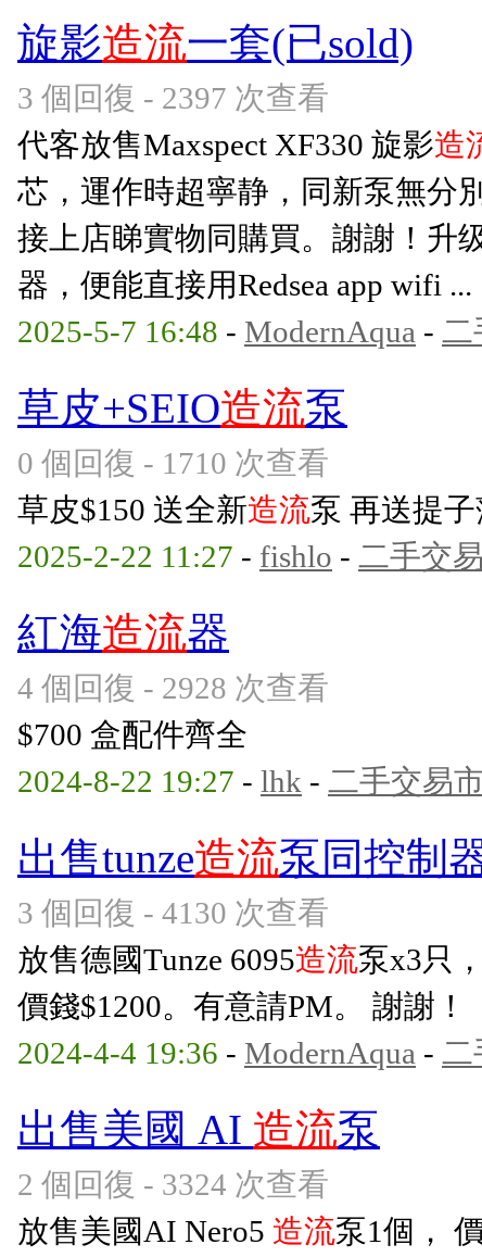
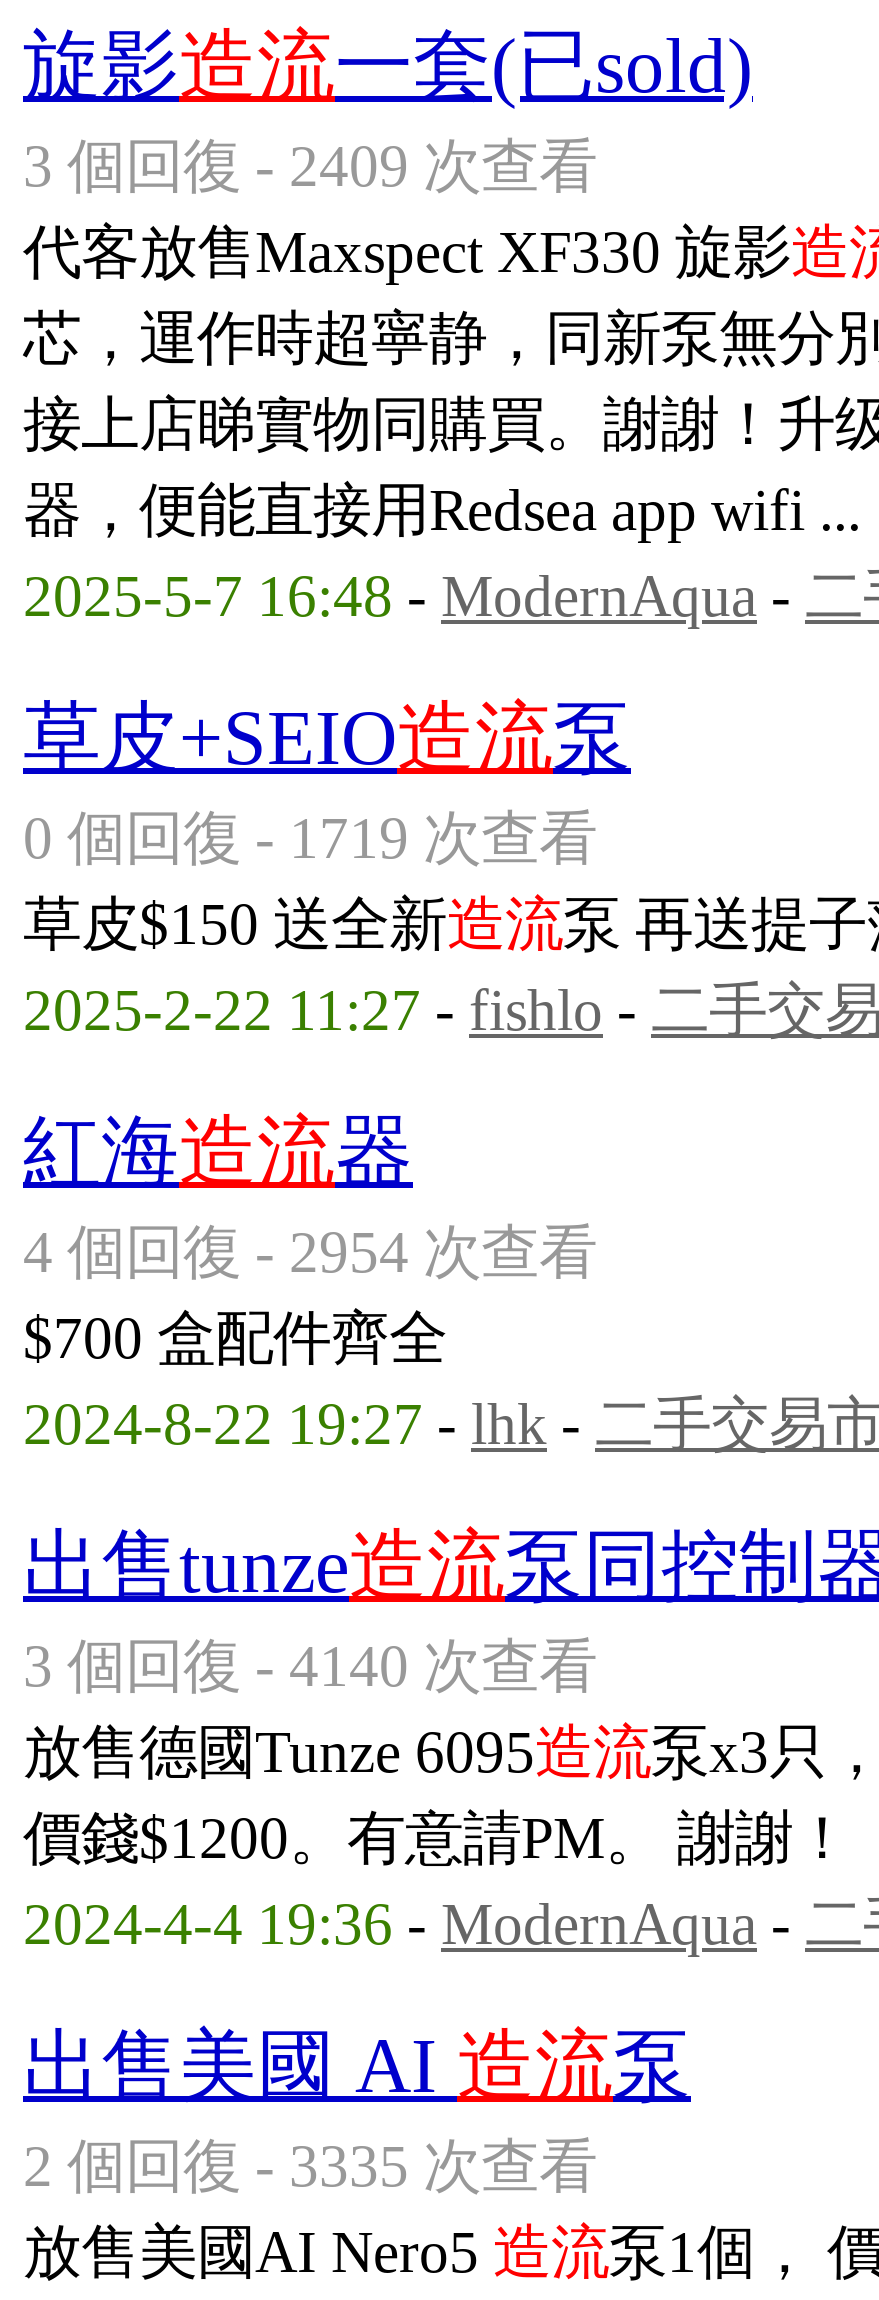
- 3 個回復 - 2397 次查看
+ 3 個回復 - 2409 次查看

- 0 個回復 - 1710 次查看
+ 0 個回復 - 1719 次查看

- 4 個回復 - 2928 次查看
+ 4 個回復 - 2954 次查看

- 3 個回復 - 4130 次查看
+ 3 個回復 - 4140 次查看

- 2 個回復 - 3324 次查看
+ 2 個回復 - 3335 次查看
